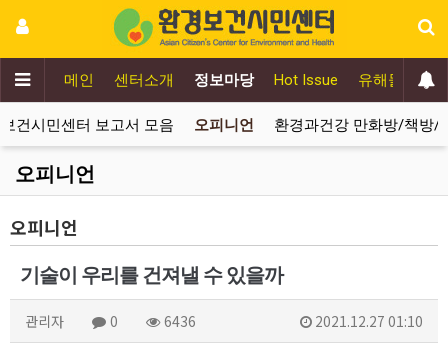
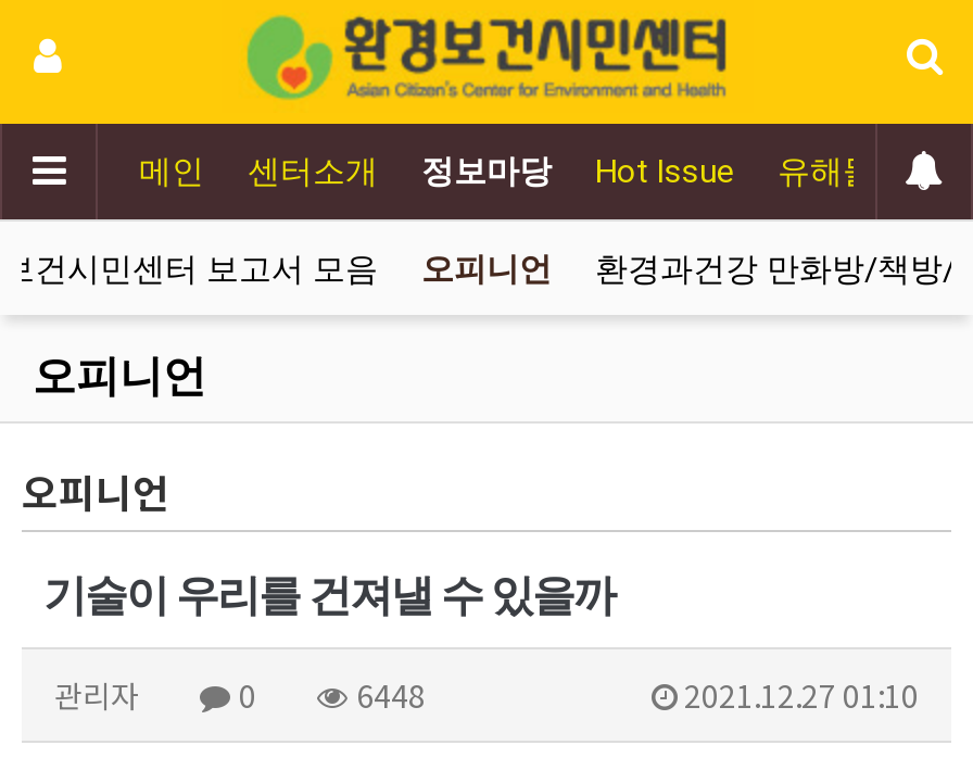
- 0 6436
+ 0 6448
